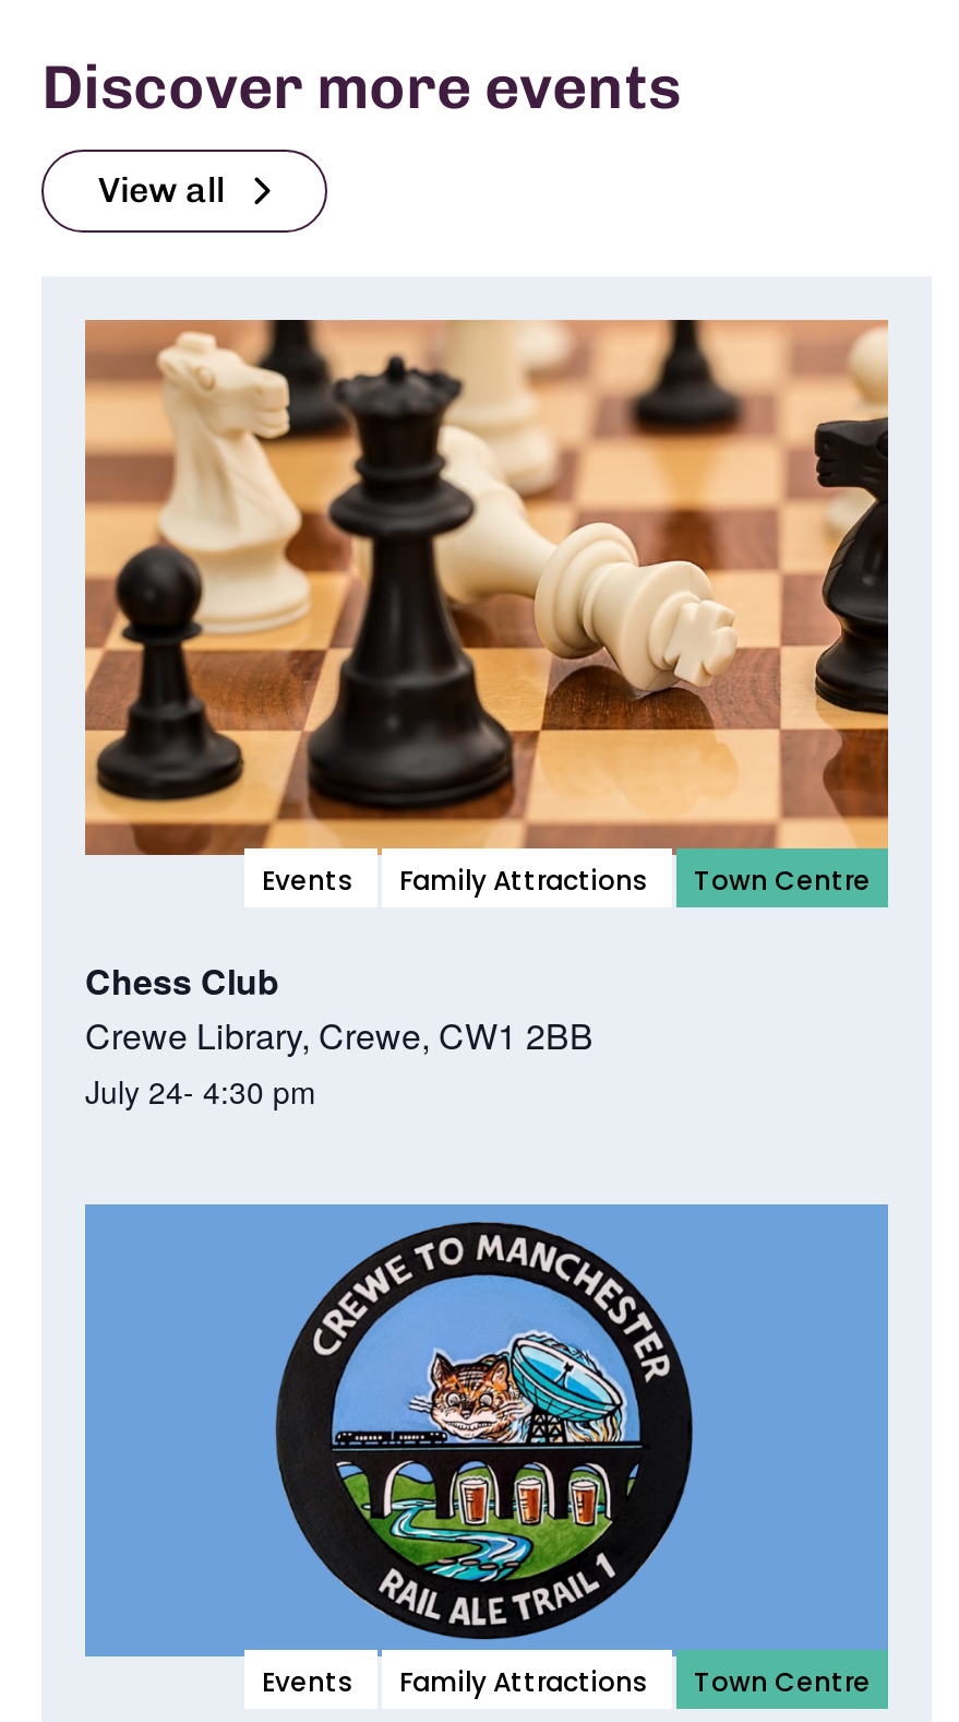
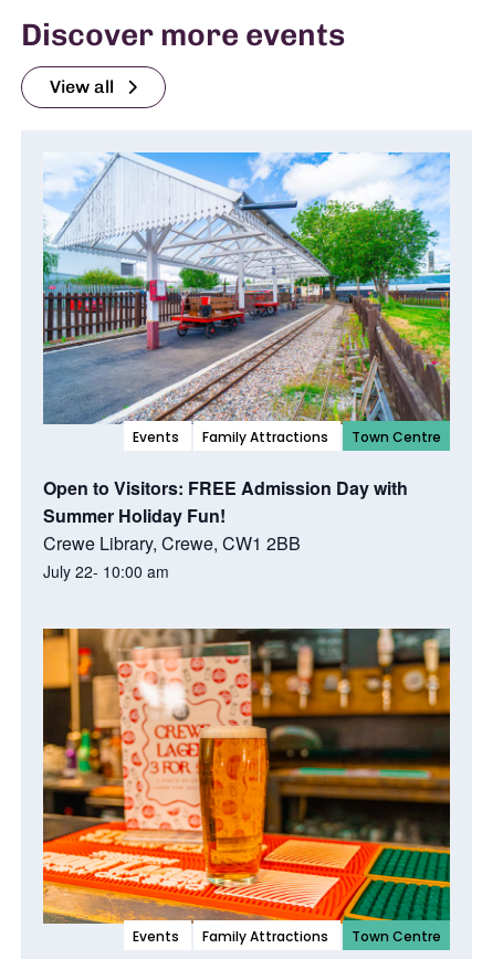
- [image]
+ [image]

- Chess Club
+ Open to Visitors: FREE Admission Day with
+ Summer Holiday Fun!

- July 24- 4:30 pm
+ July 22- 10:00 am

- [image]
+ [image]
